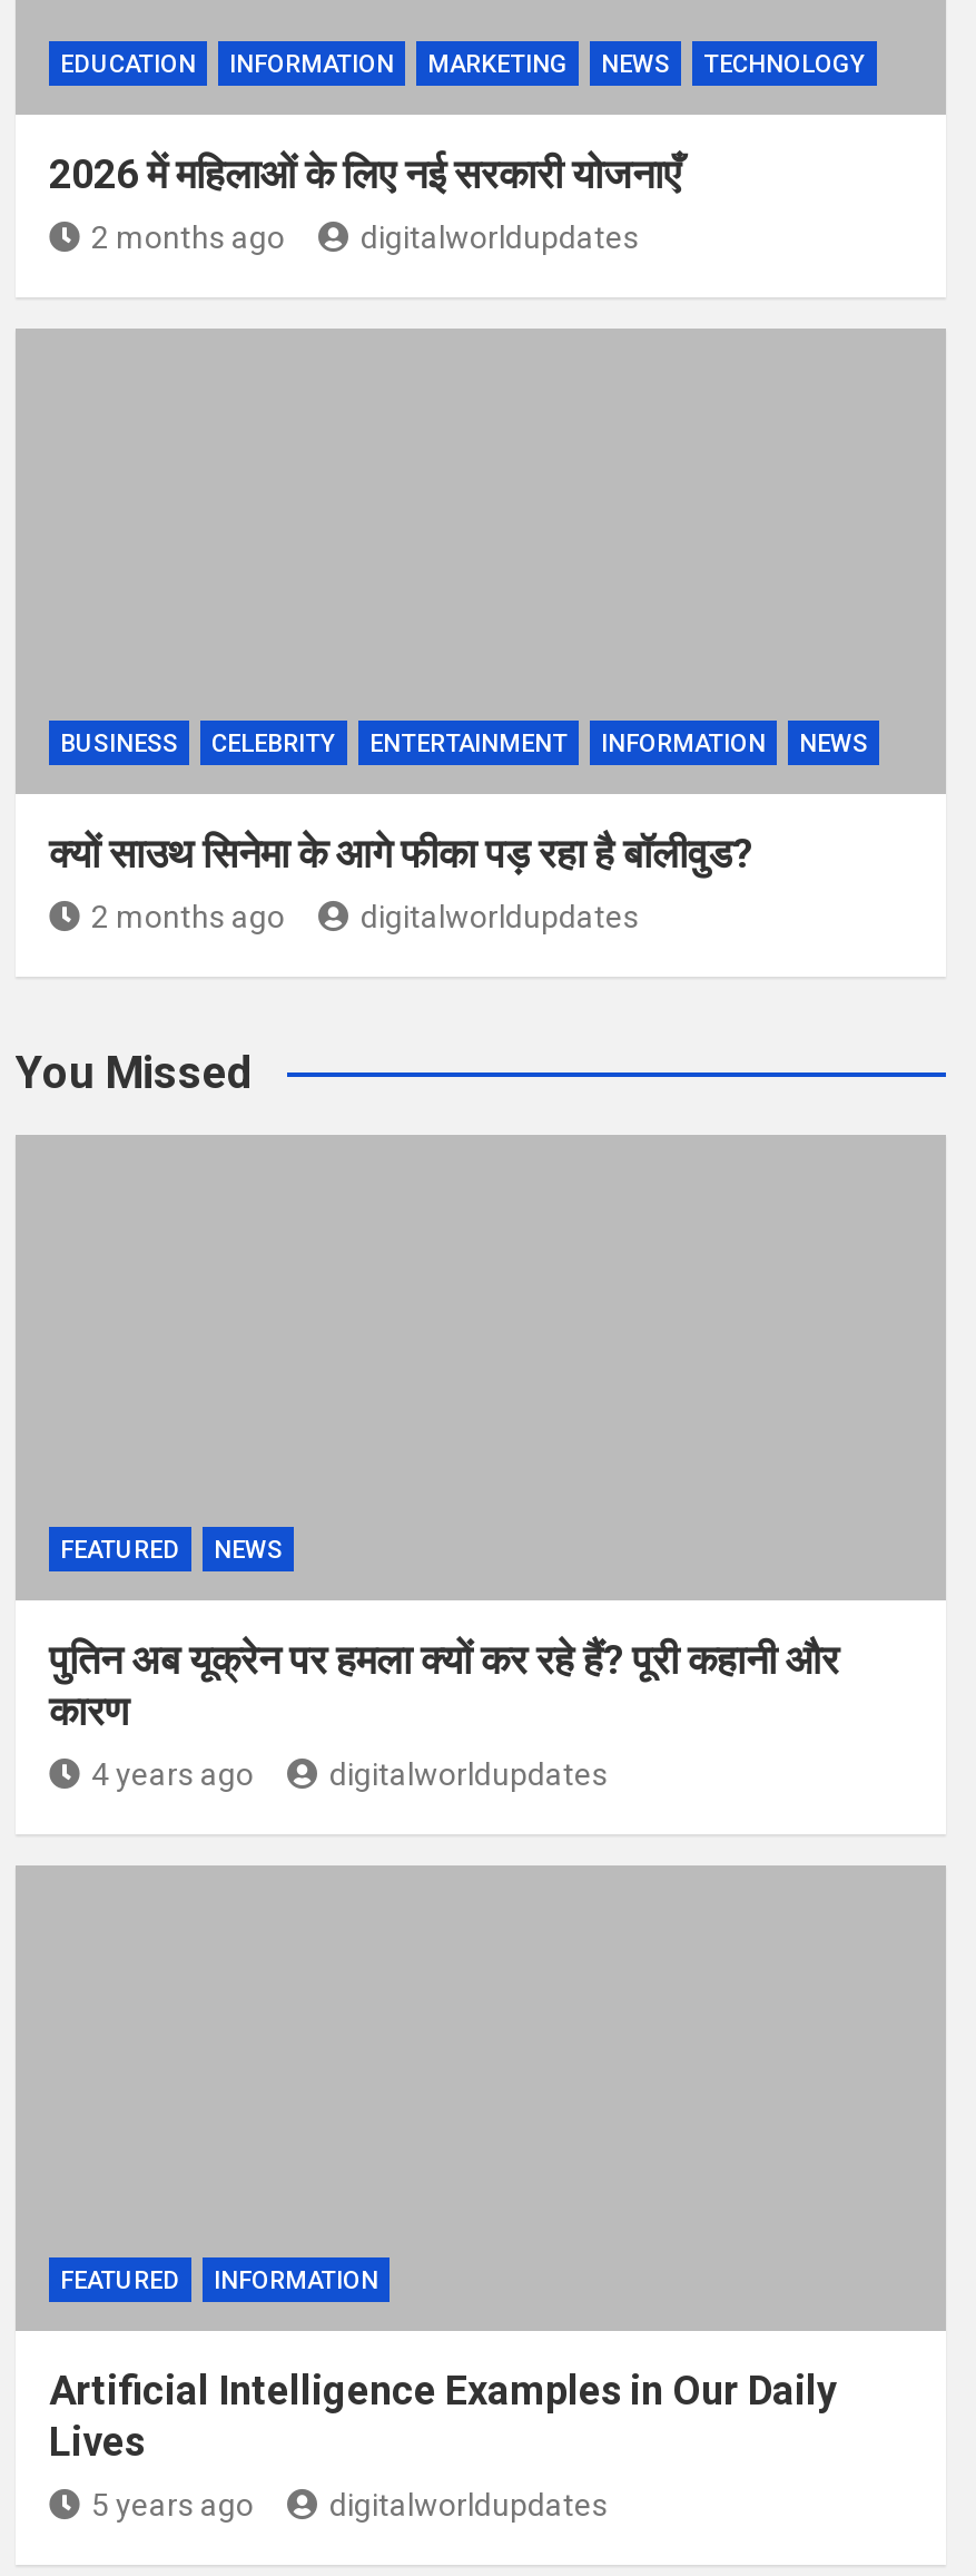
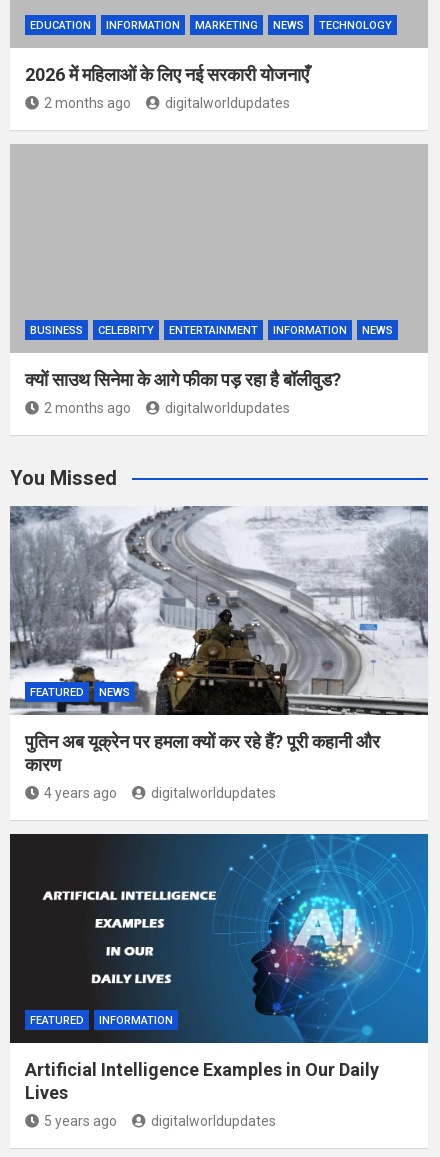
+ [image]

+ [image]
